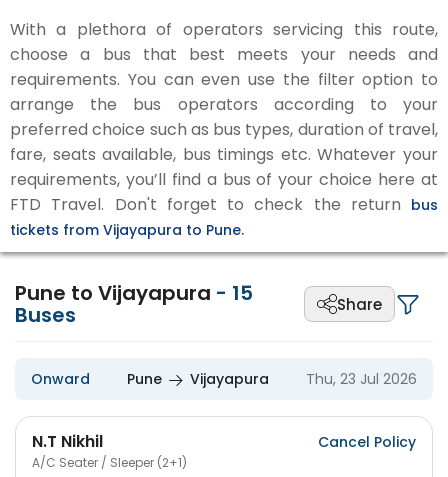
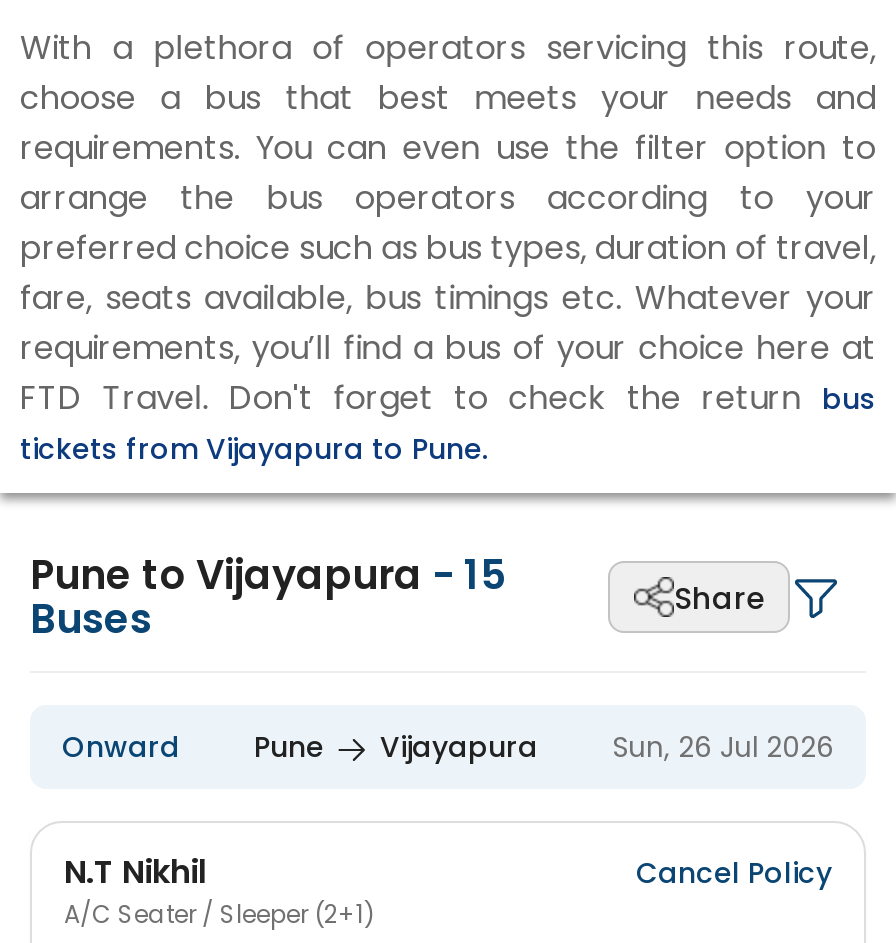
- Onward Pune Vijayapura Thu, 23 Jul 2026
+ Onward Pune Vijayapura Sun, 26 Jul 2026
